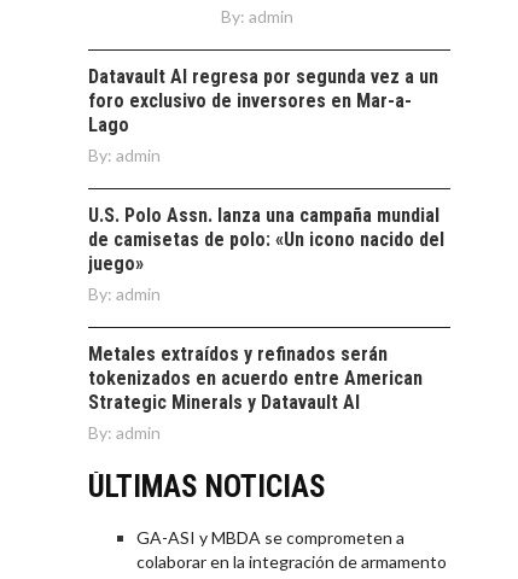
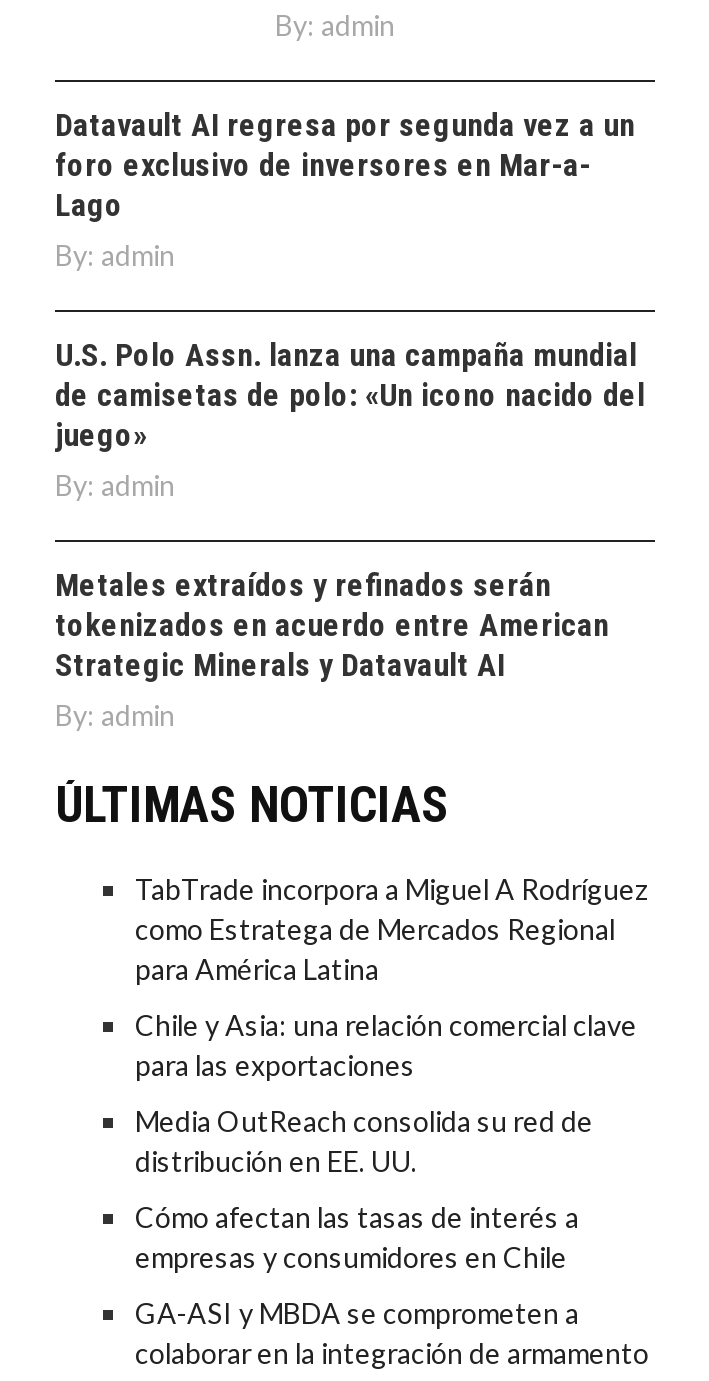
+ TabTrade incorpora a Miguel A Rodríguez
+ como Estratega de Mercados Regional
+ para América Latina
+ Chile y Asia: una relación comercial clave
+ para las exportaciones
+ Media OutReach consolida su red de
+ distribución en EE. UU.
+ Cómo afectan las tasas de interés a
+ empresas y consumidores en Chile
